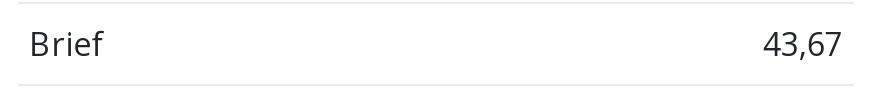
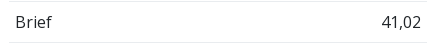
- 43,67
+ 41,02
